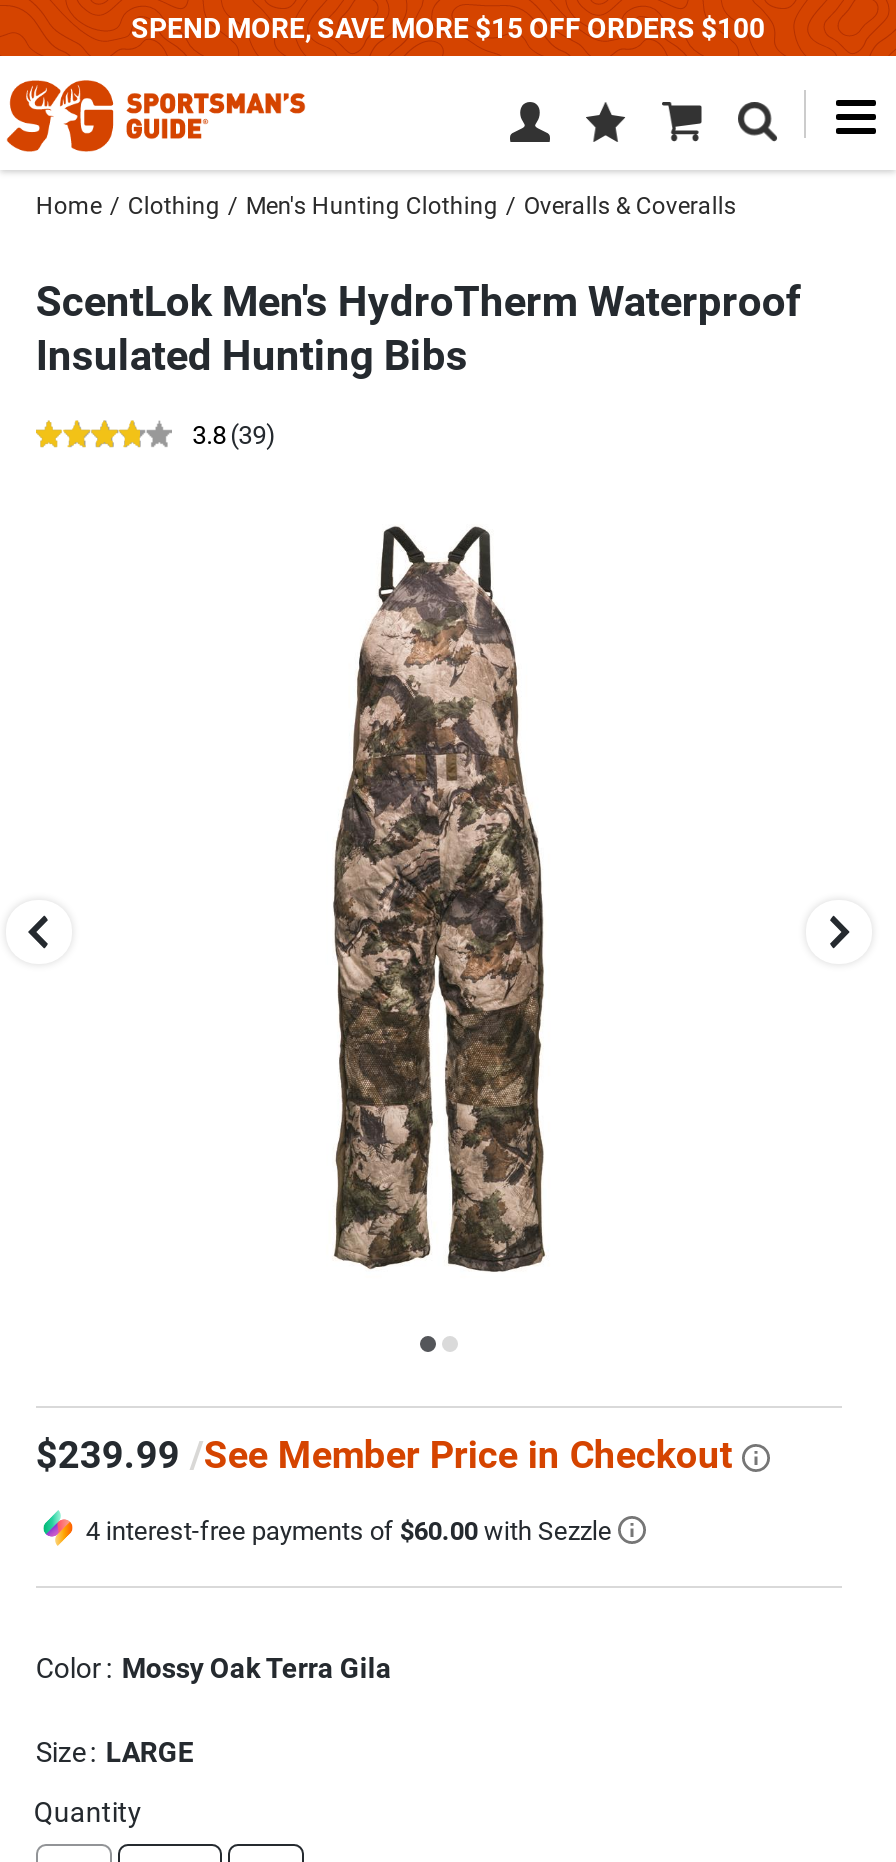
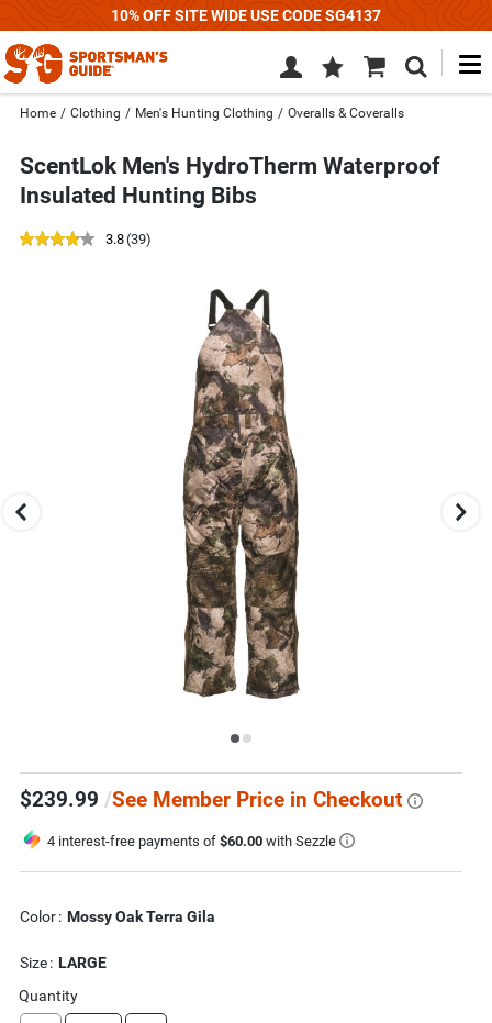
- SPEND MORE, SAVE MORE $15 OFF ORDERS $100
+ 10% OFF SITE WIDE USE CODE SG4137
